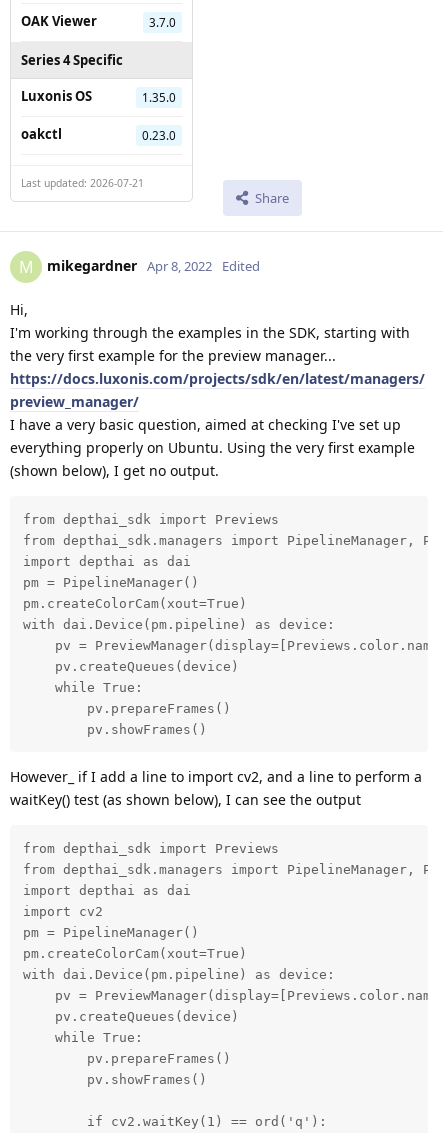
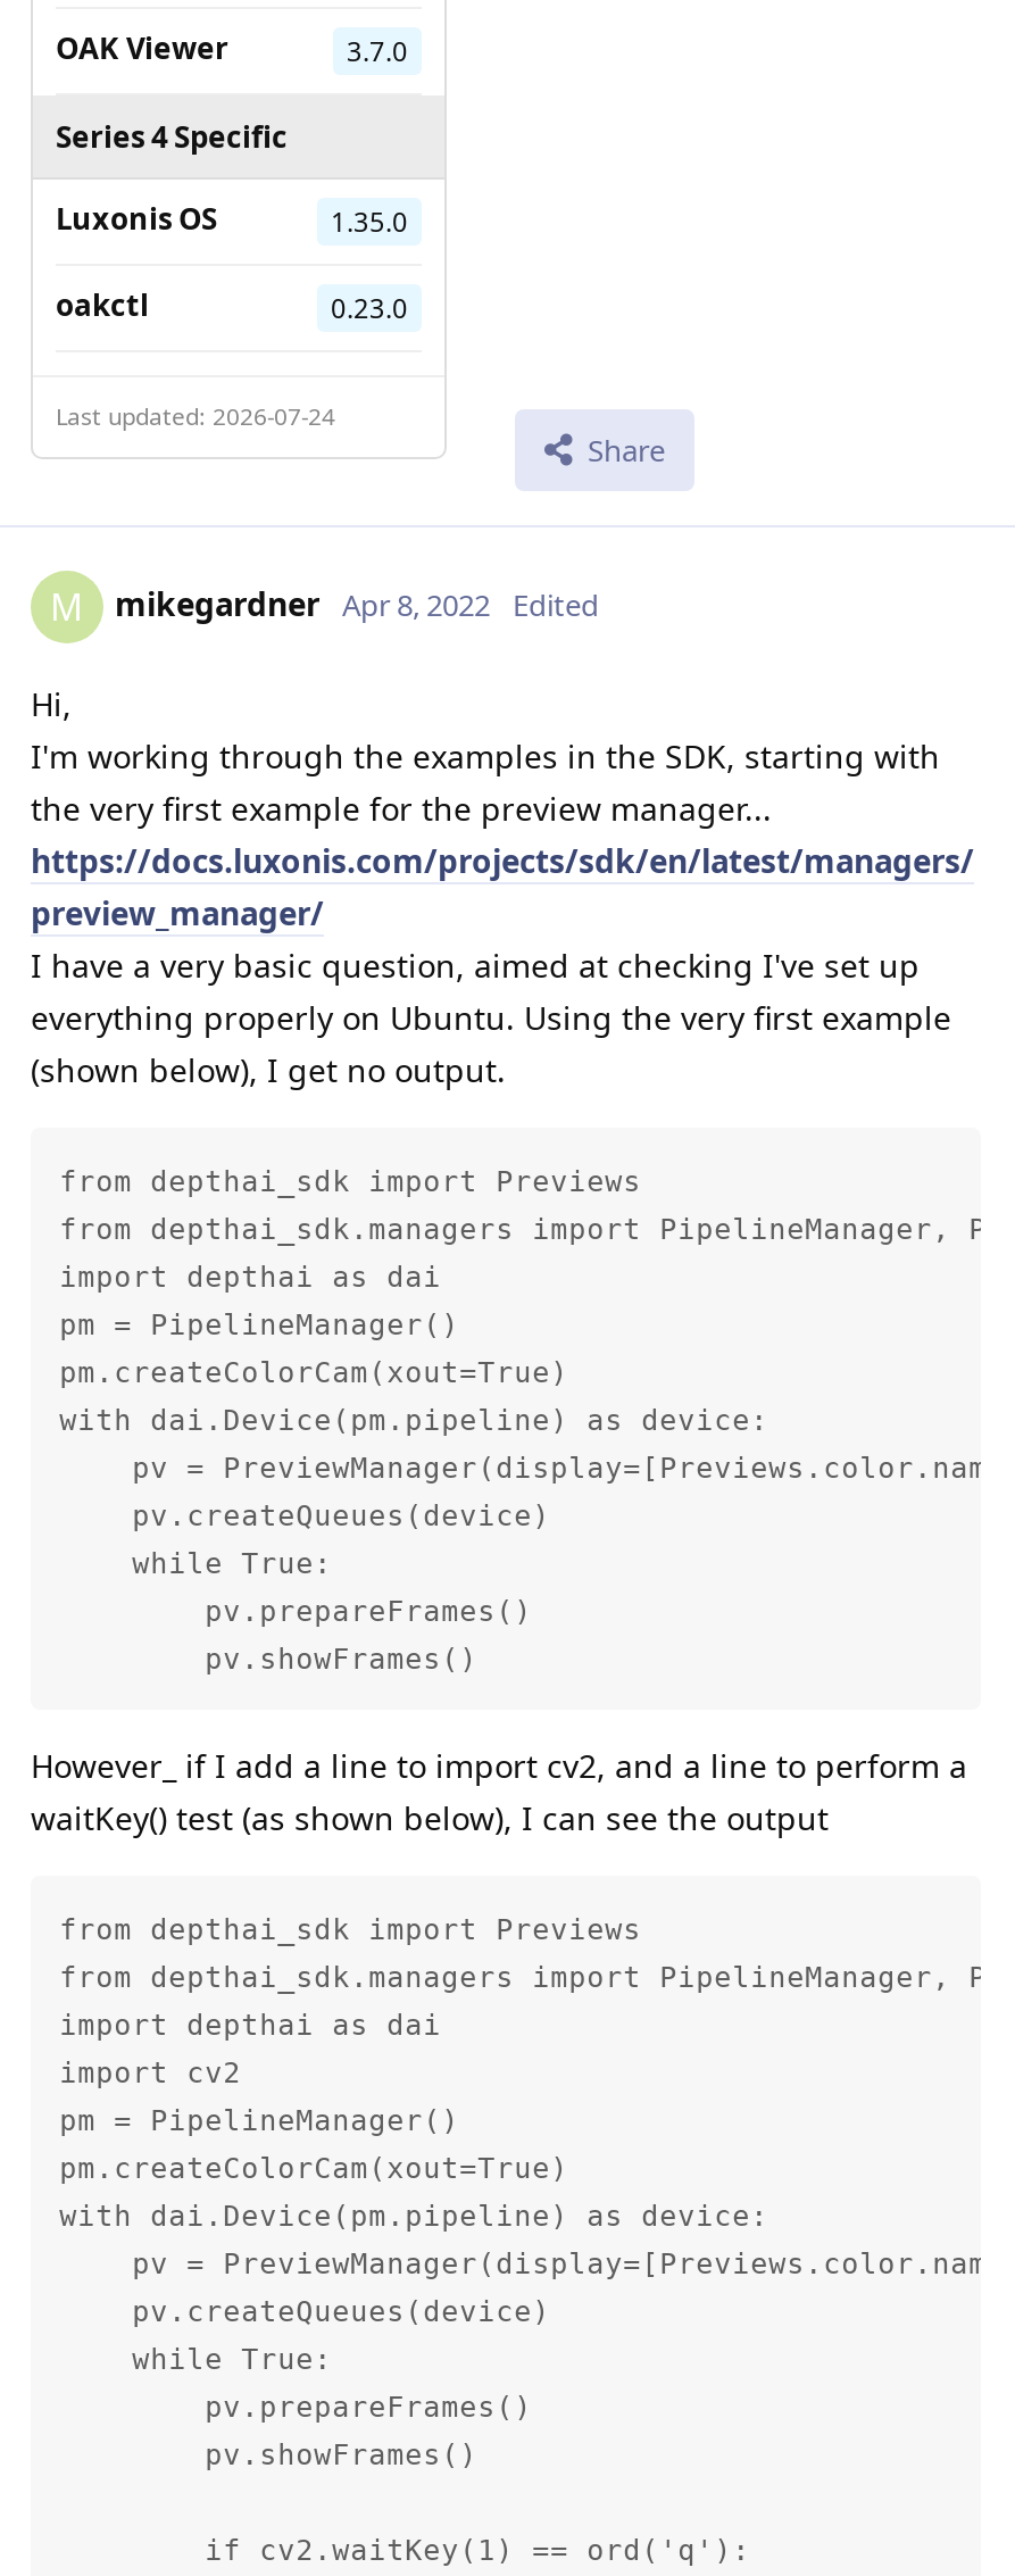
- Last updated: 2026-07-21
+ Last updated: 2026-07-24
